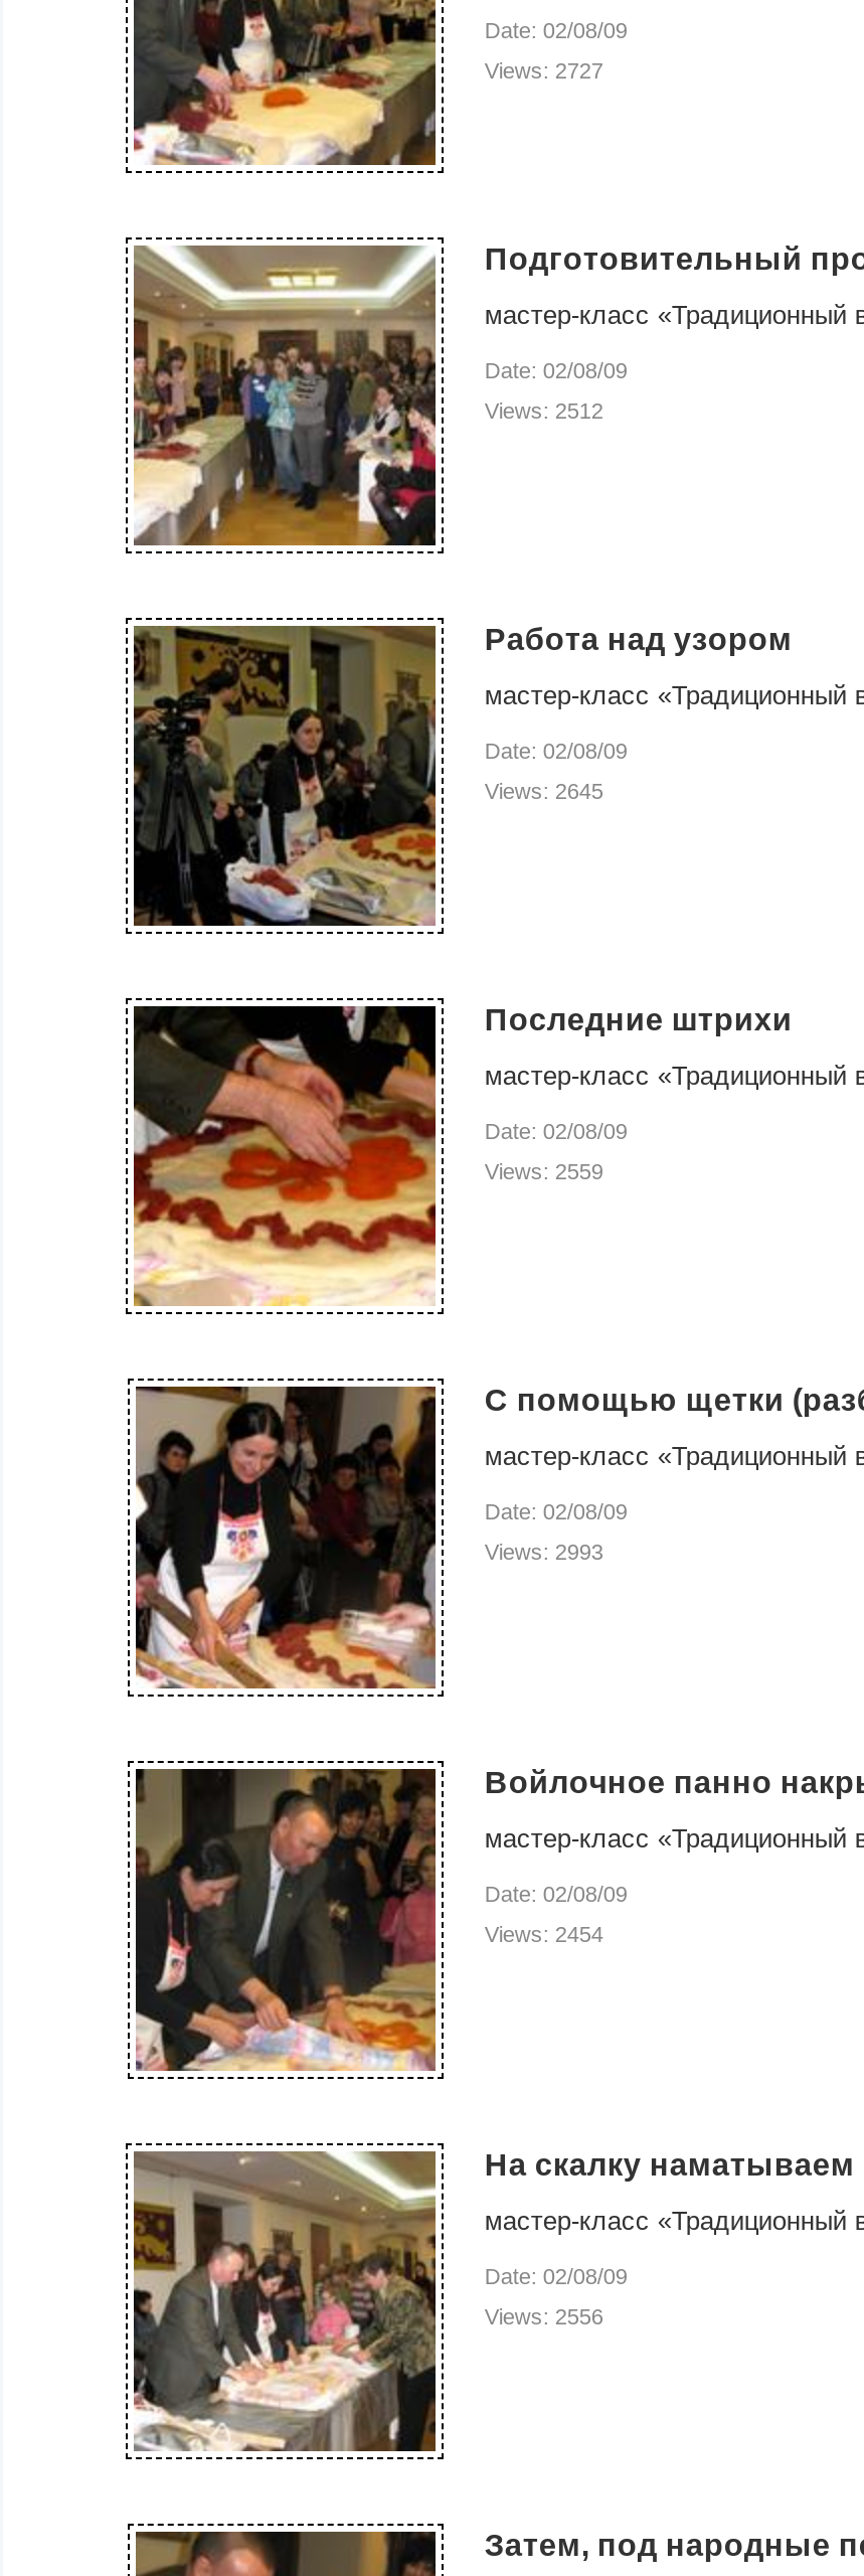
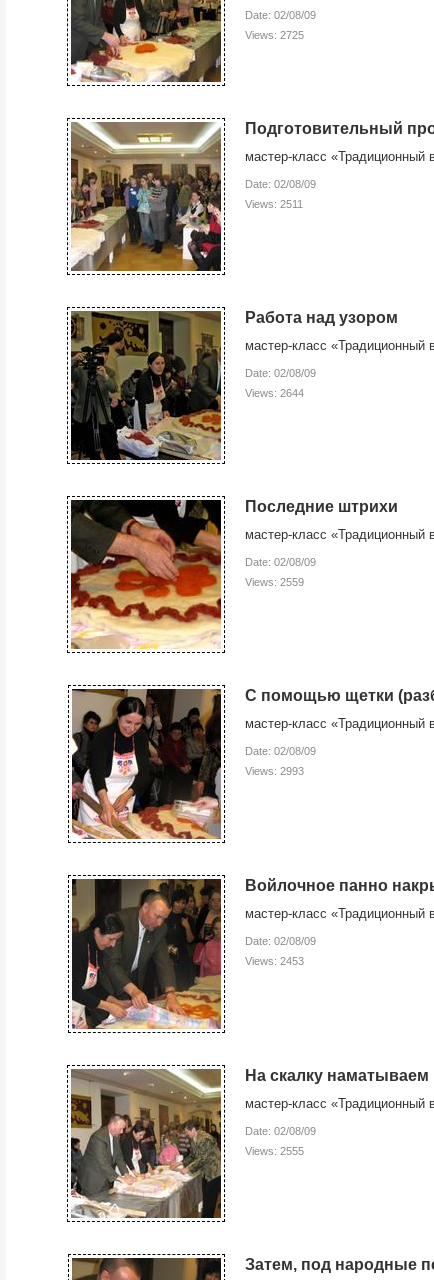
- Views: 2727
+ Views: 2725

- Views: 2512
+ Views: 2511

- Views: 2645
+ Views: 2644

- Views: 2454
+ Views: 2453

- Views: 2556
+ Views: 2555
